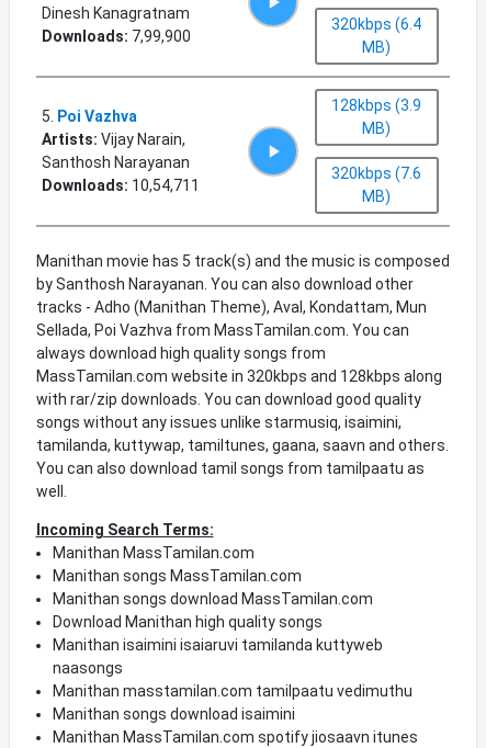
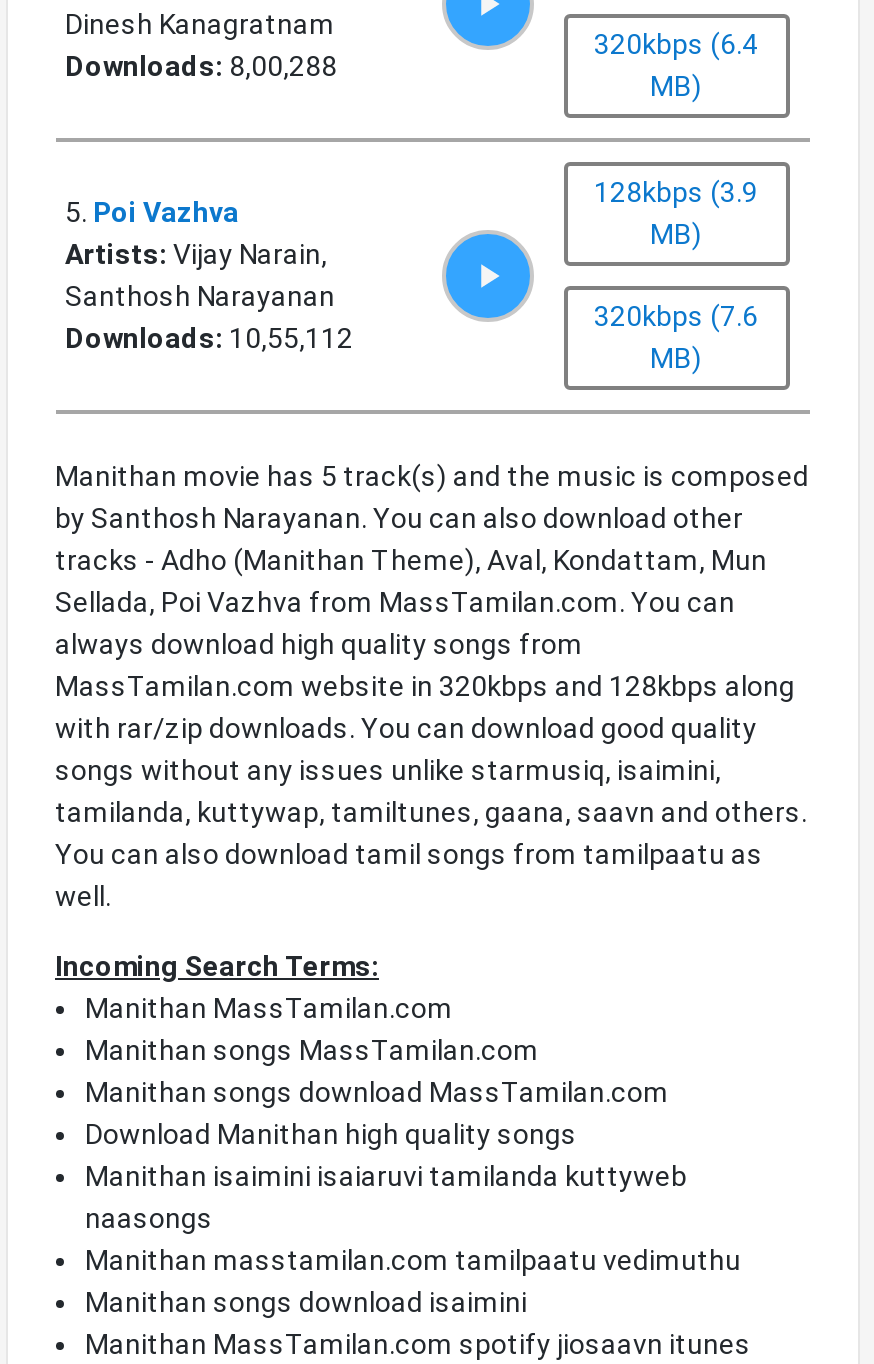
- Downloads: 7,99,900
+ Downloads: 8,00,288

- Downloads: 10,54,711
+ Downloads: 10,55,112
